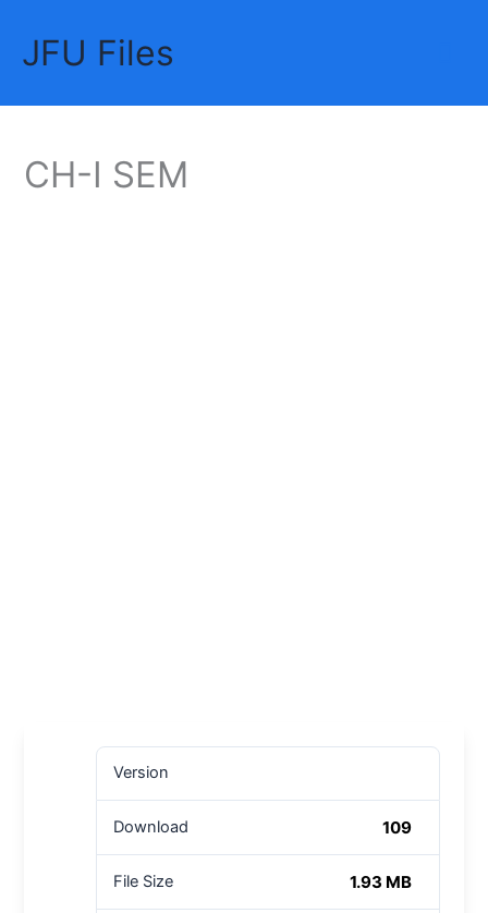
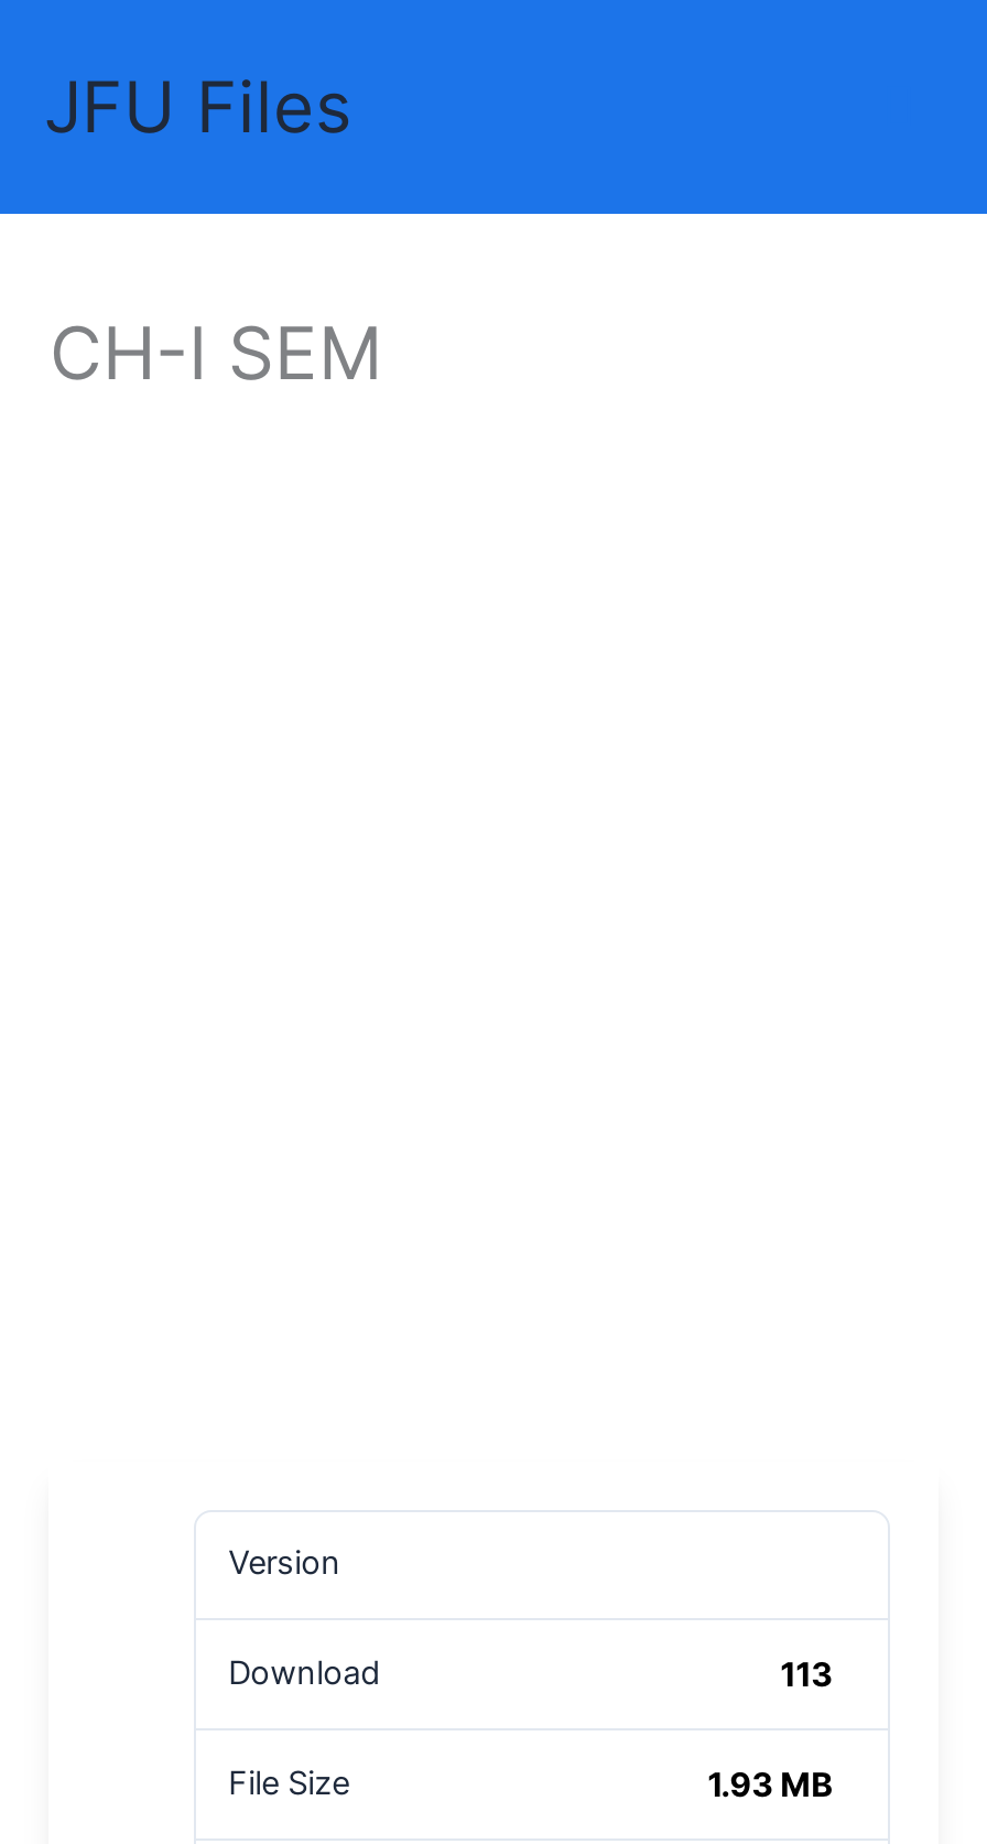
- 109
+ 113
